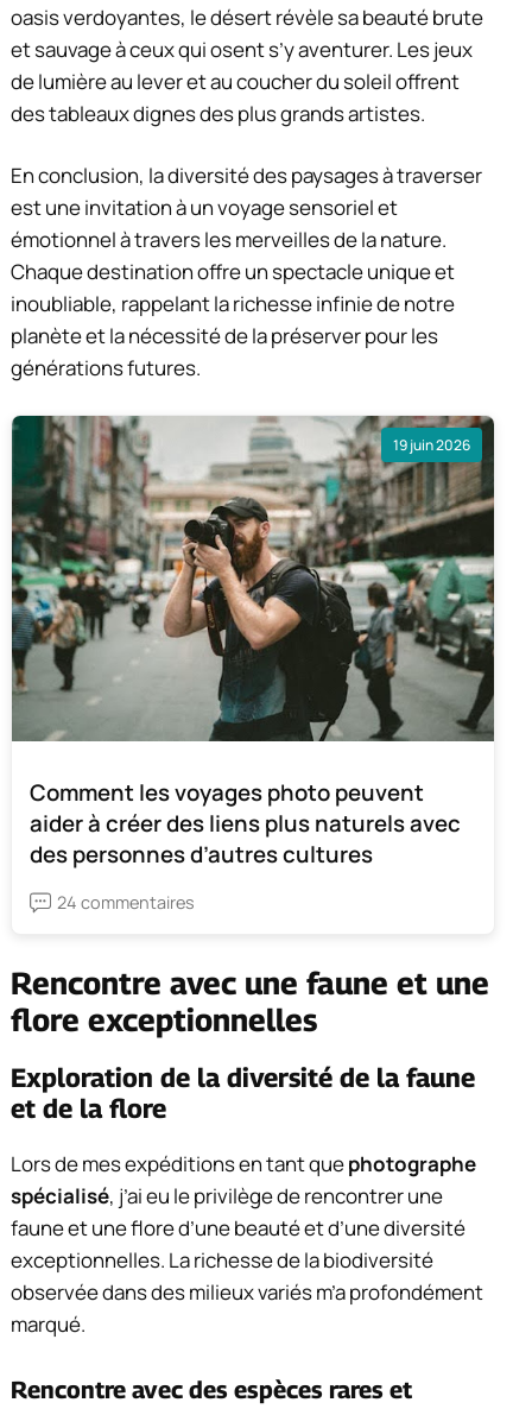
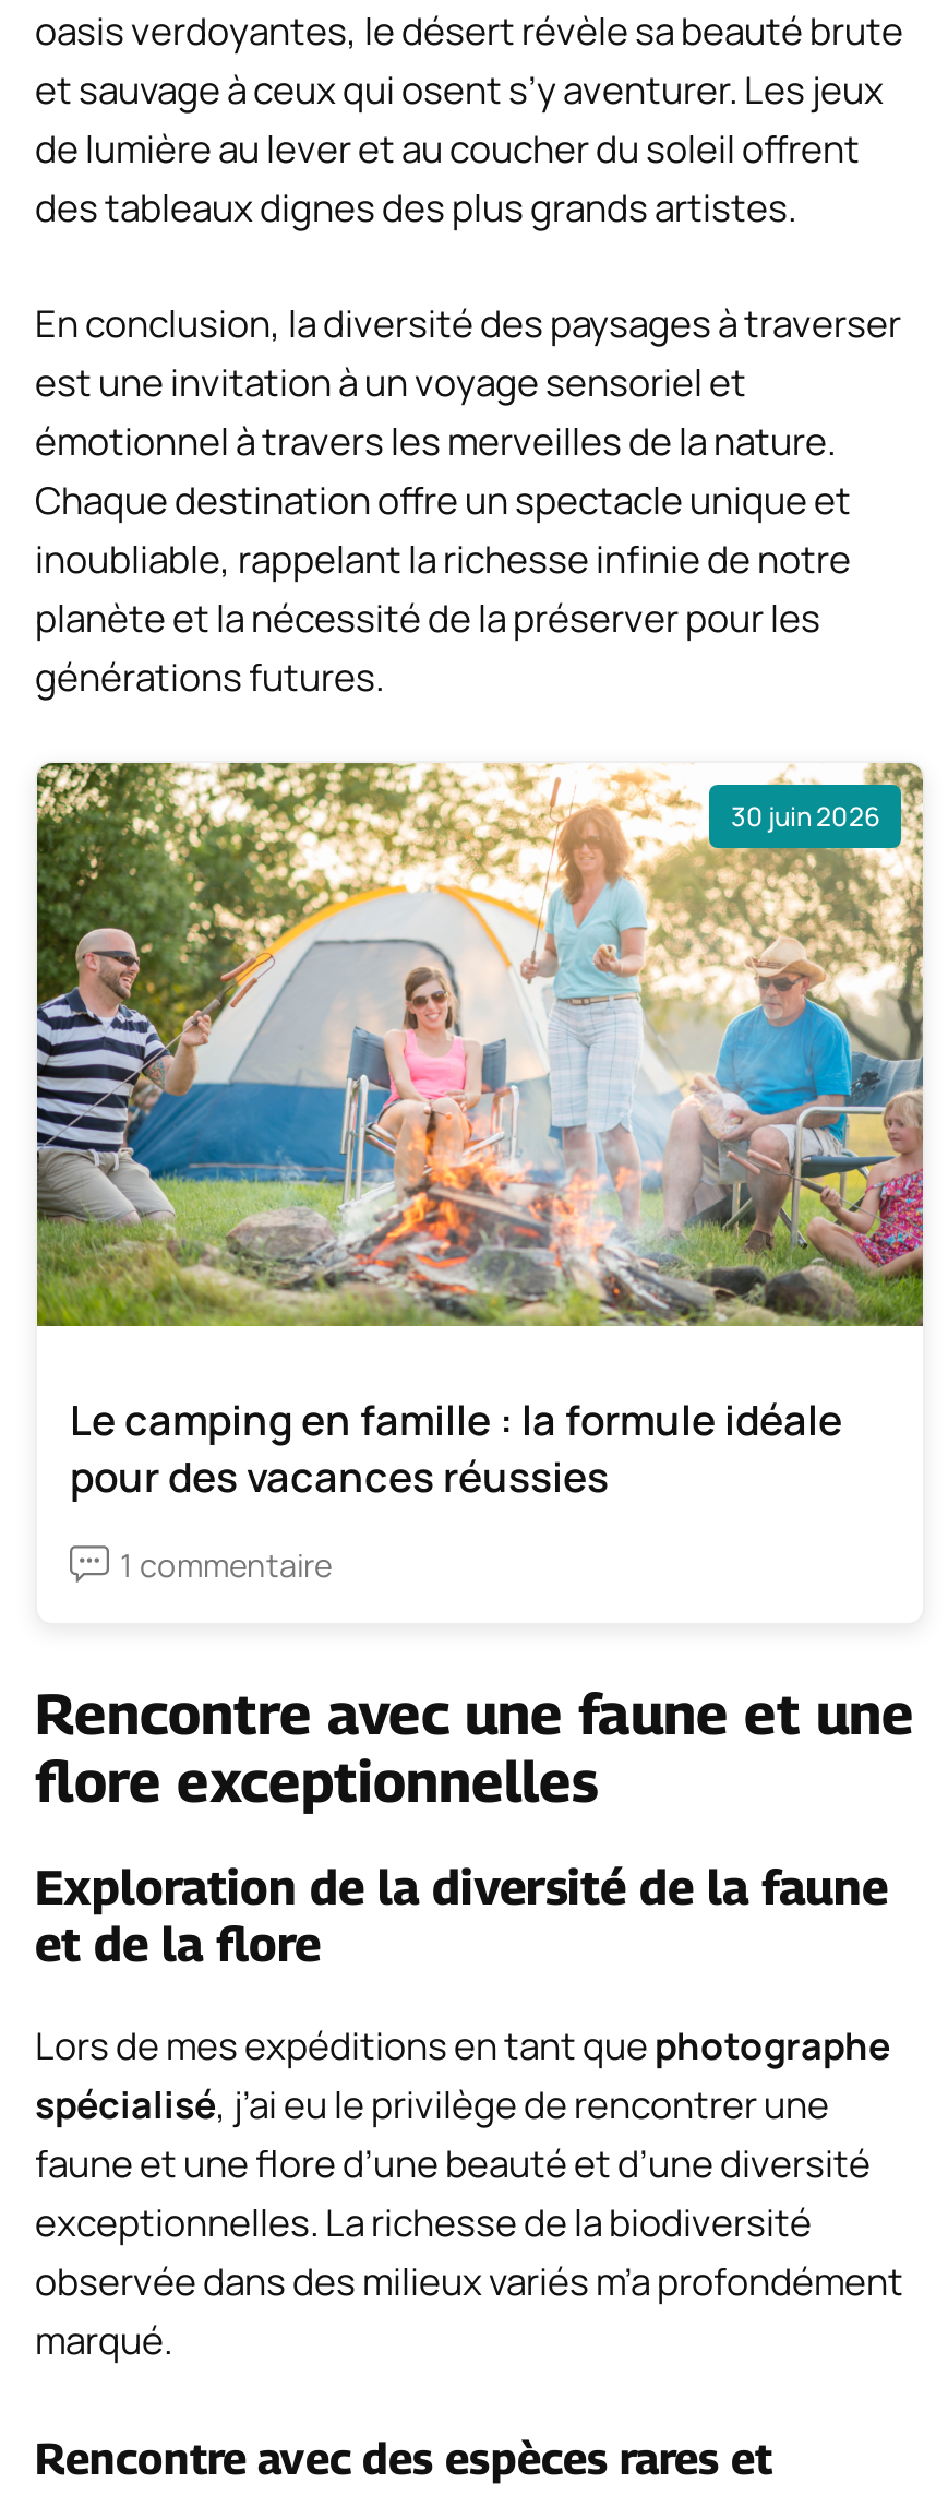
- [image]
- 19 juin 2026
+ [image]
+ 30 juin 2026

- Comment les voyages photo peuvent
- aider à créer des liens plus naturels avec
- des personnes d’autres cultures
+ Le camping en famille : la formule idéale
+ pour des vacances réussies

- 24 commentaires
+ 1 commentaire
